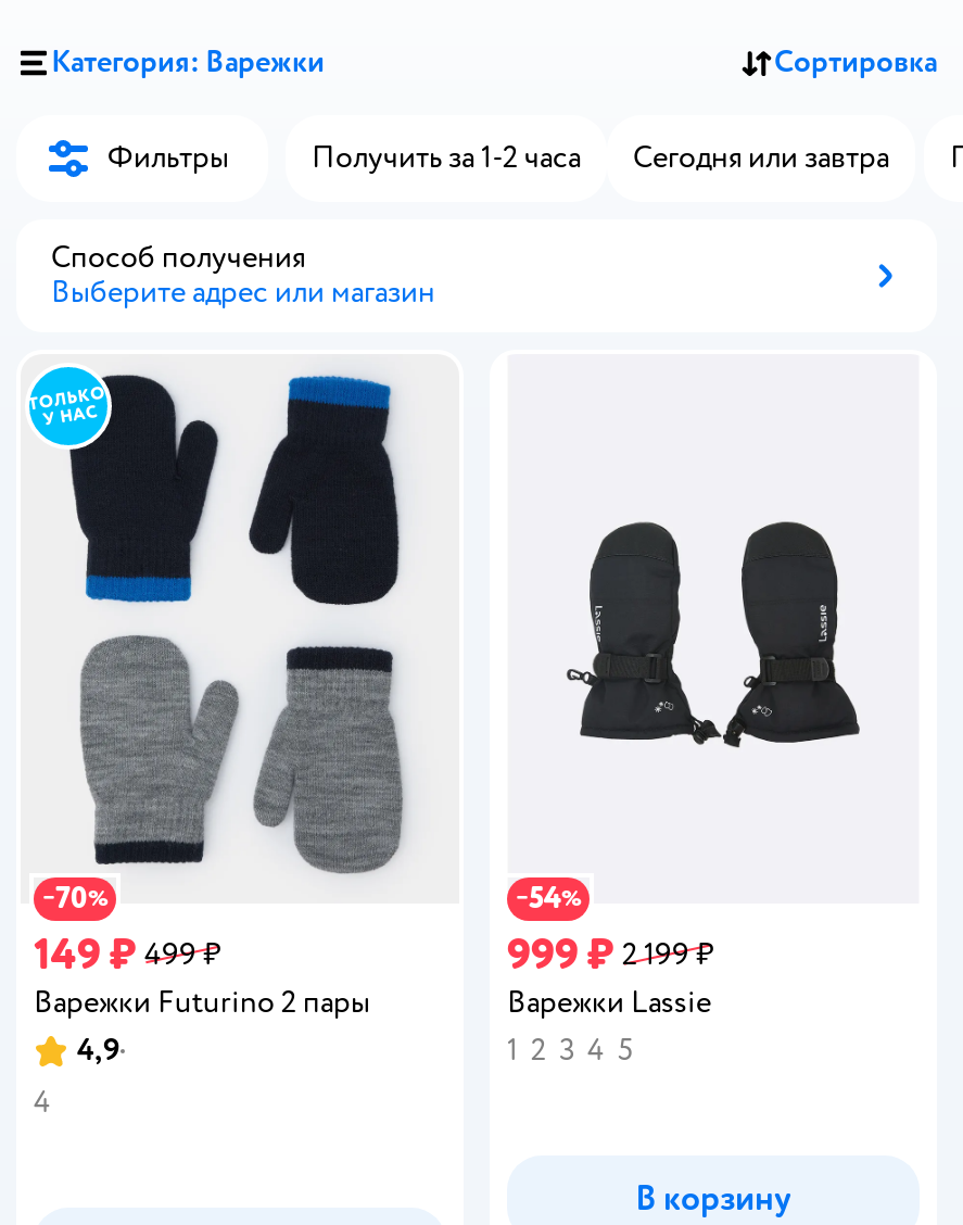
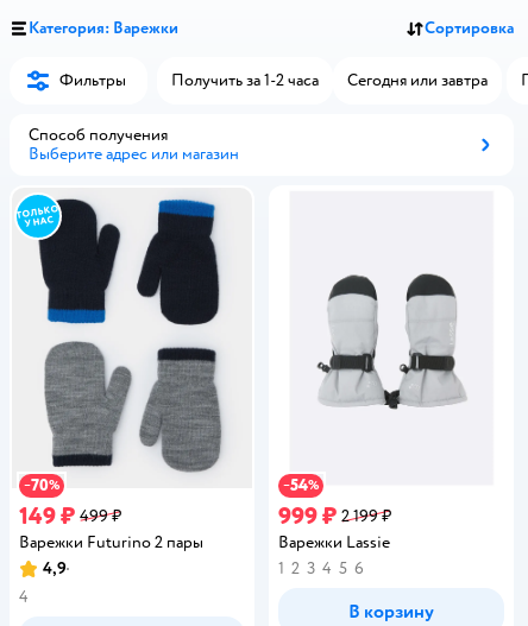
- [image]
+ [image]

- 1 2 3 4 5
+ 1 2 3 4 5 6
